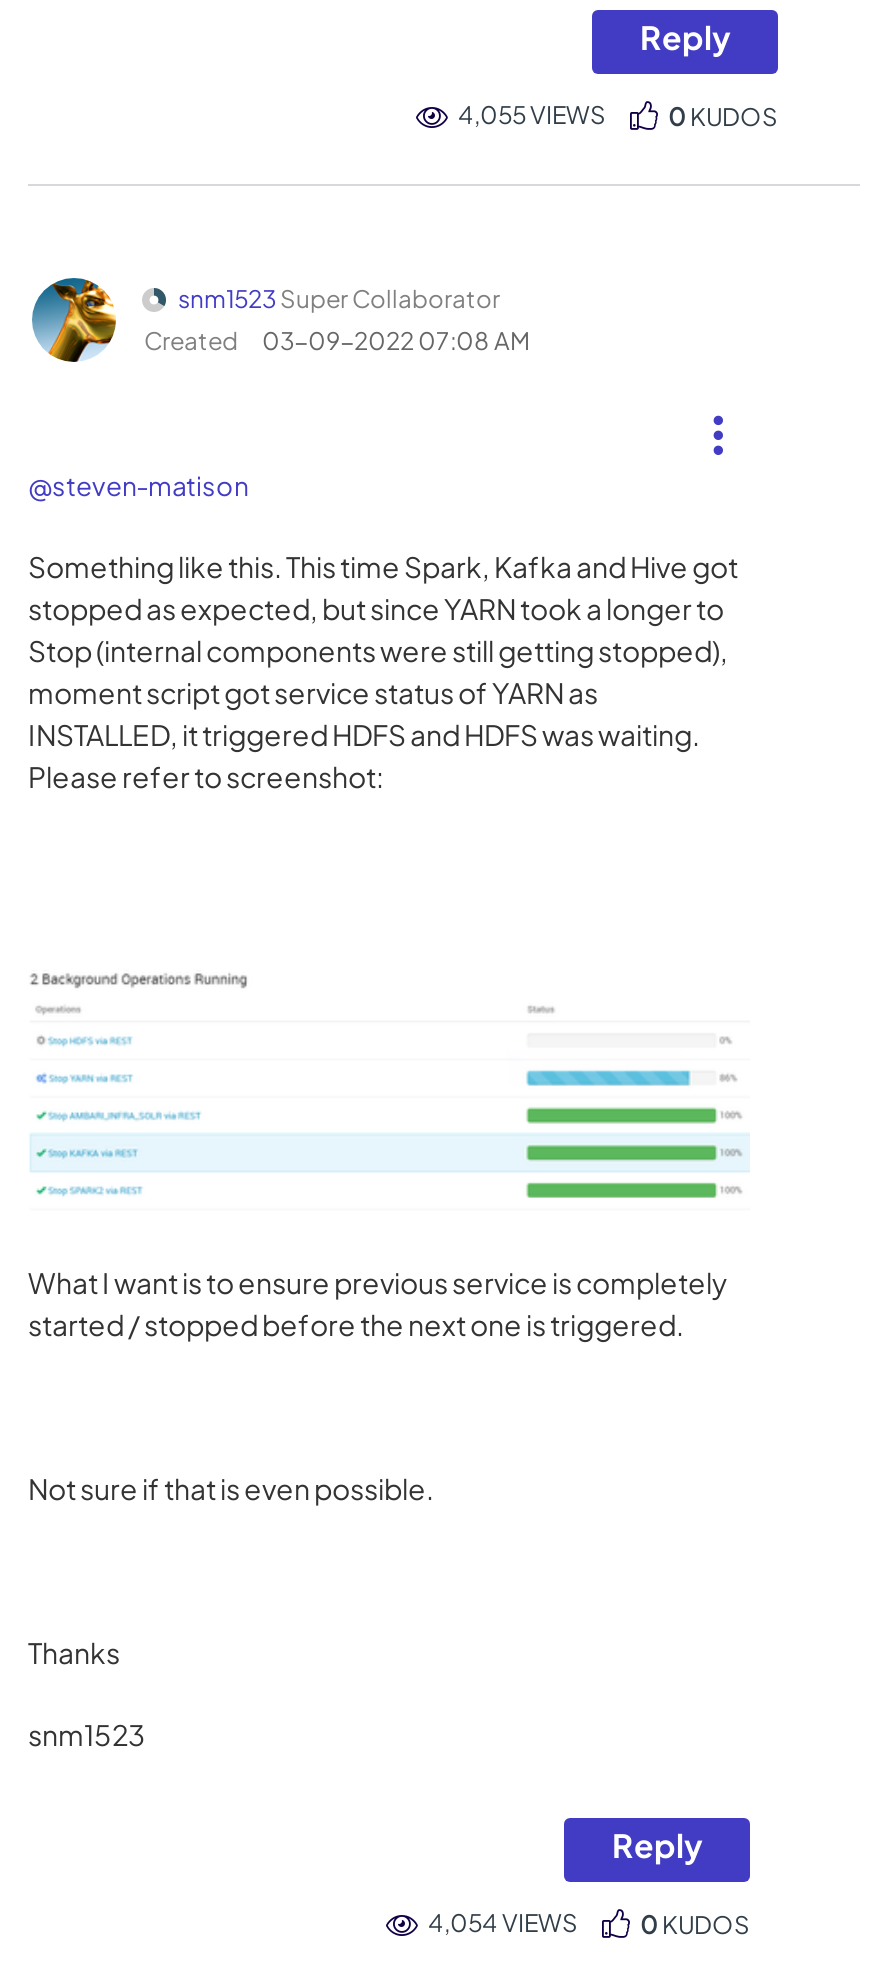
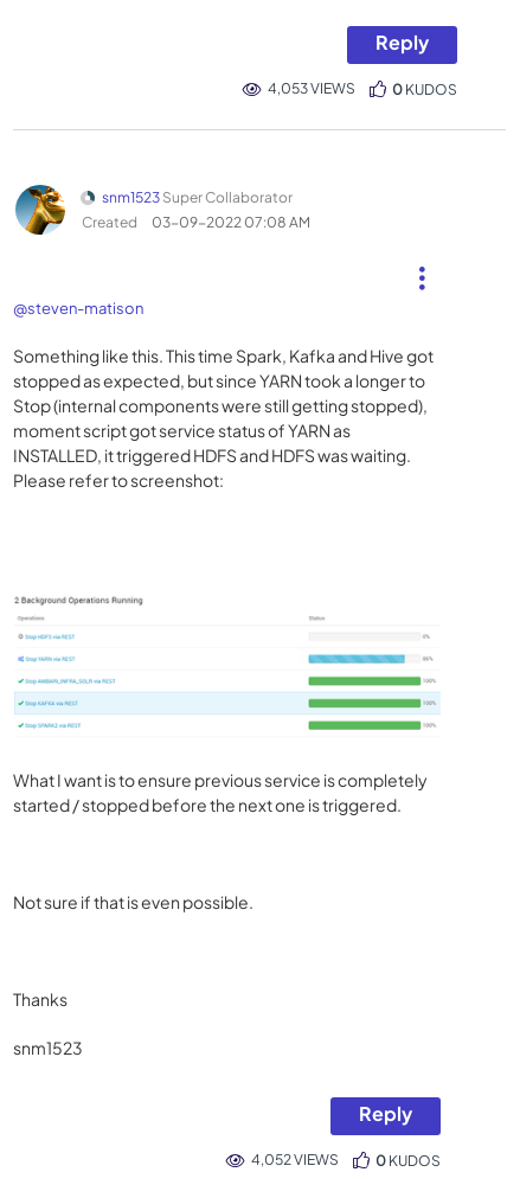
- 4,055 VIEWS
+ 4,053 VIEWS

- 4,054 VIEWS
+ 4,052 VIEWS
